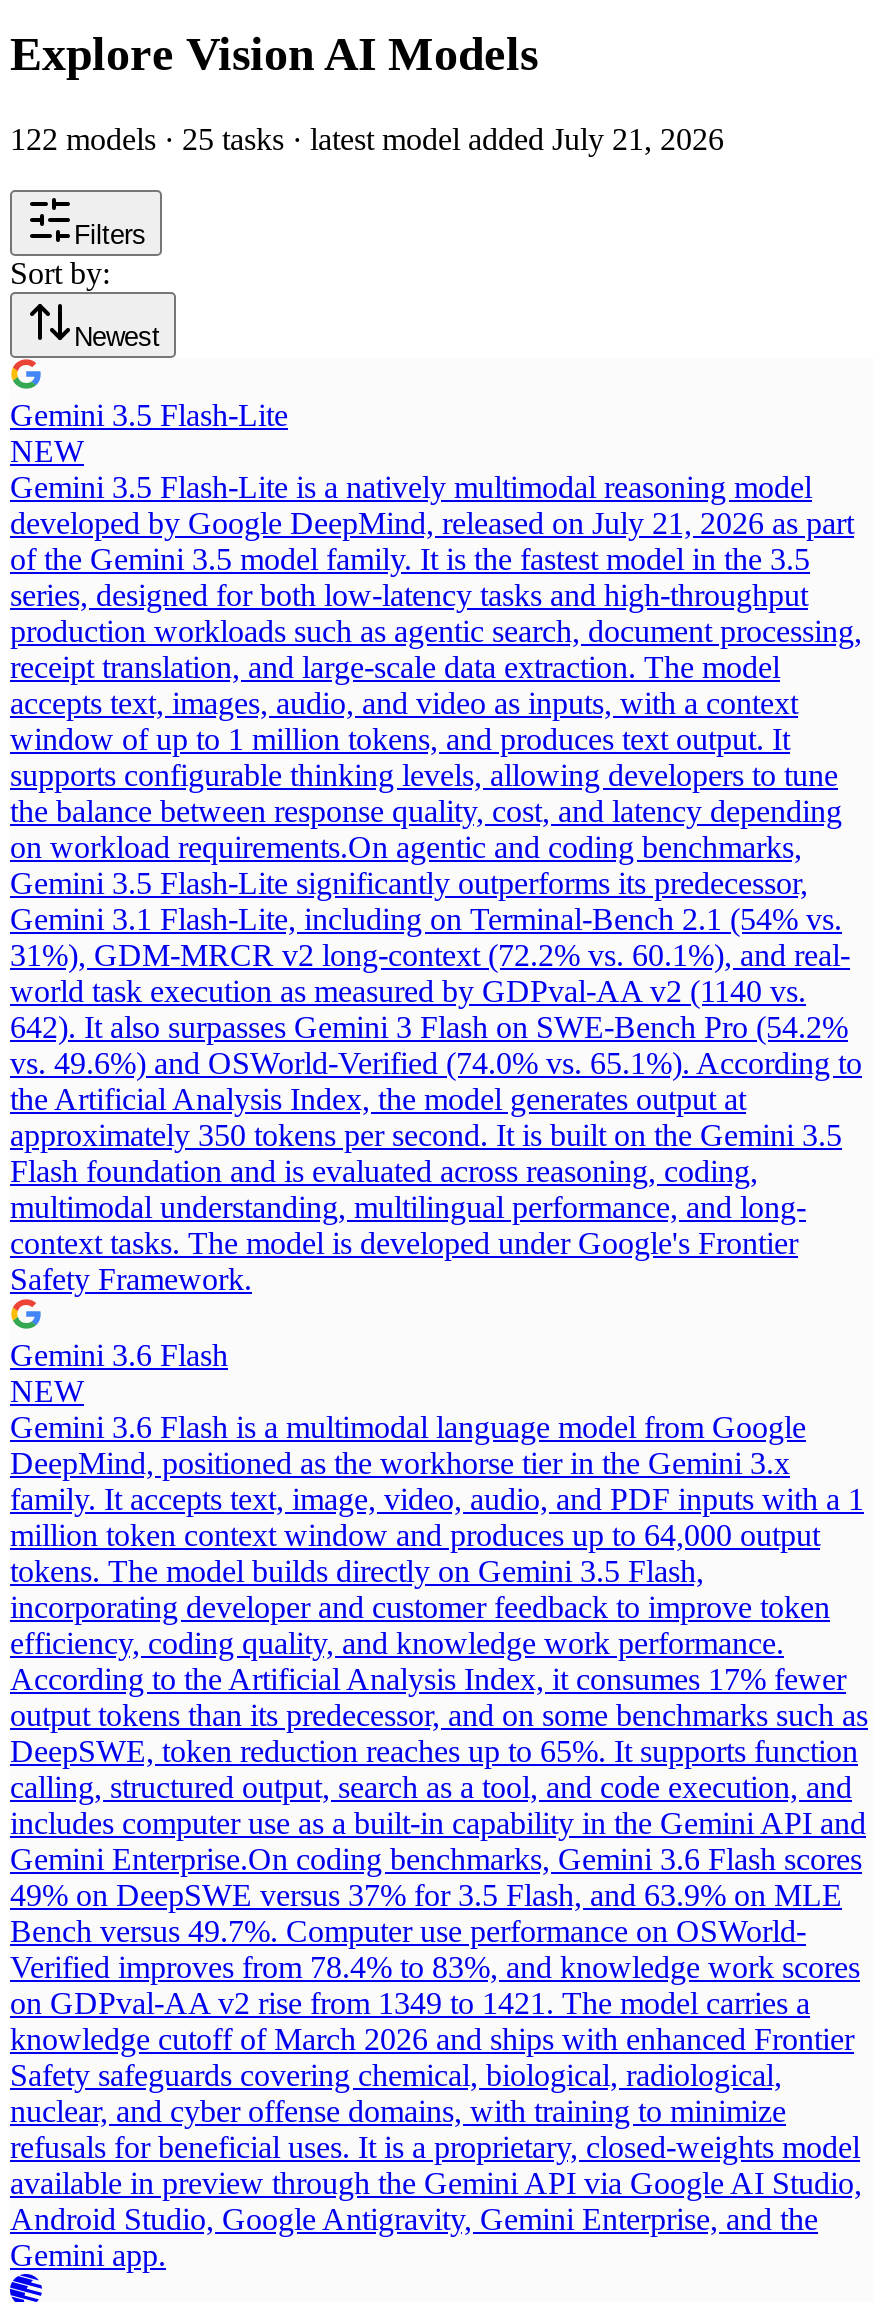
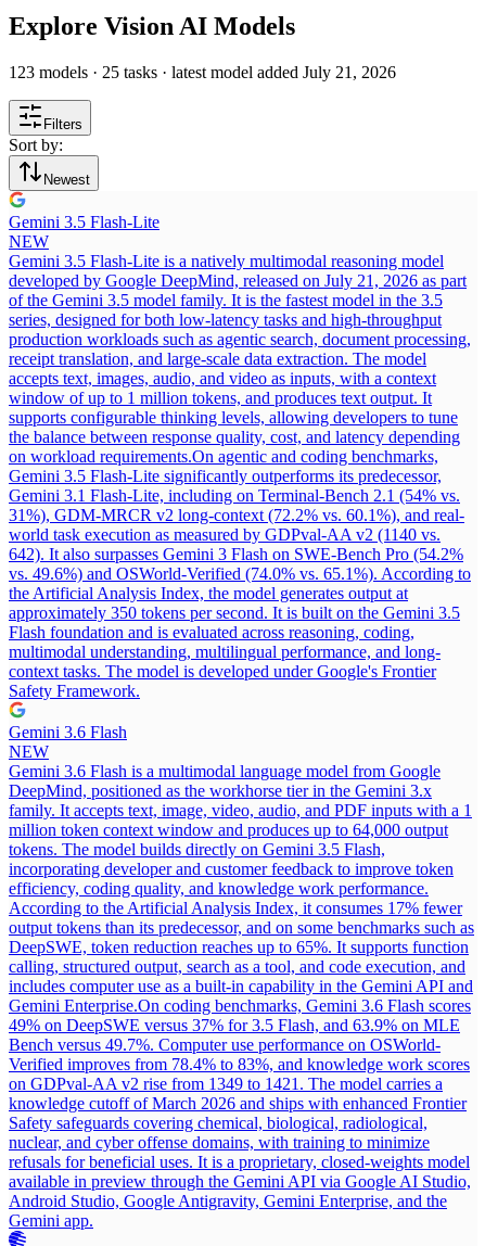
- 122 models · 25 tasks · latest model added July 21, 2026
+ 123 models · 25 tasks · latest model added July 21, 2026
